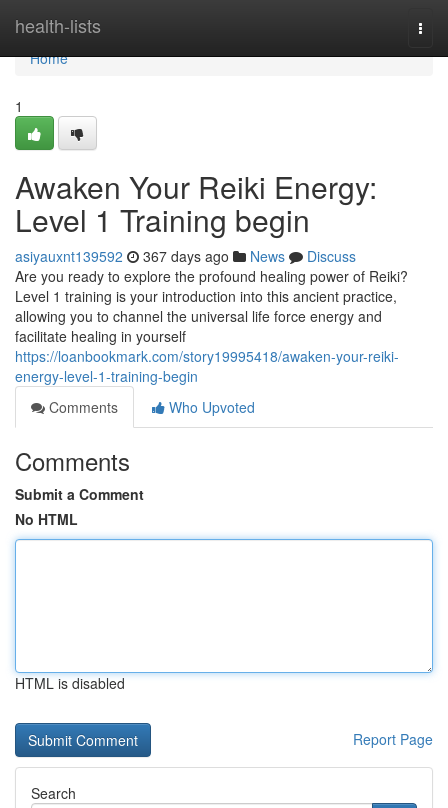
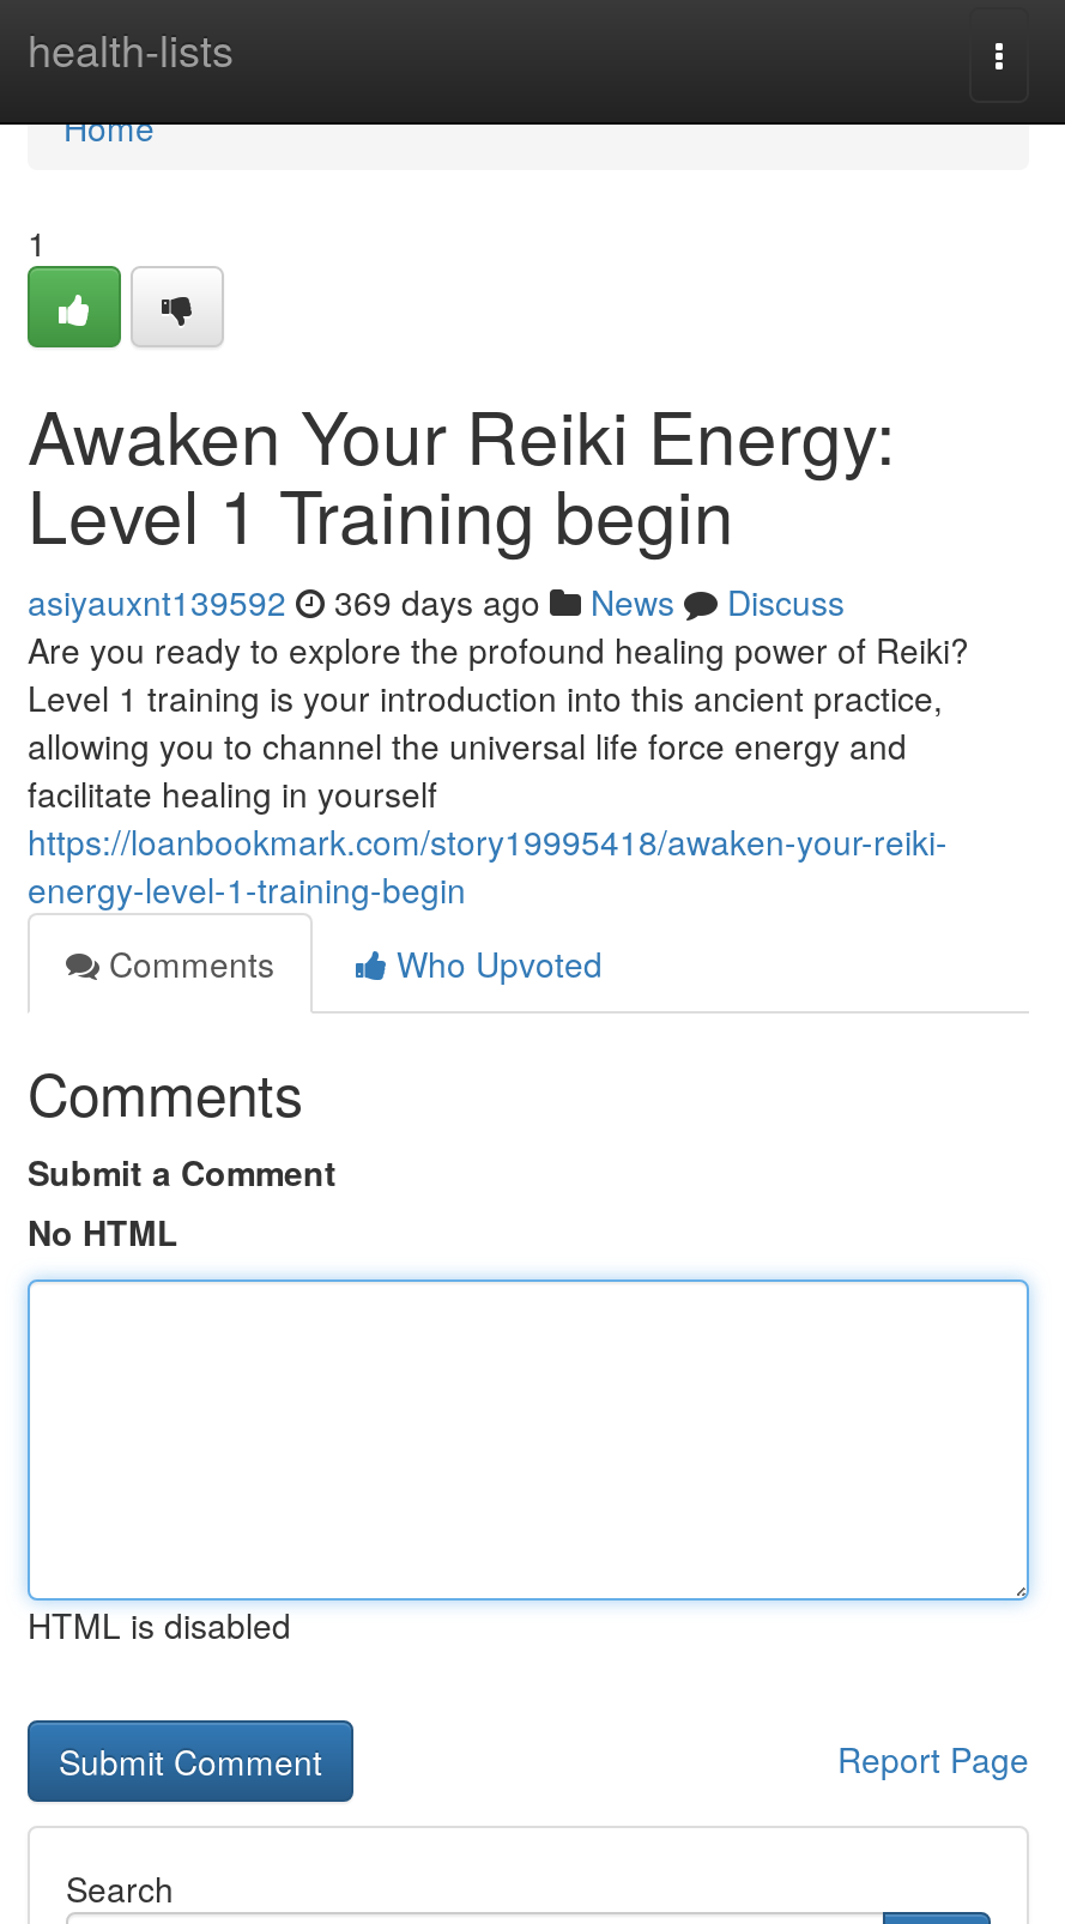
- asiyauxnt139592 367 days ago News Discuss
+ asiyauxnt139592 369 days ago News Discuss
